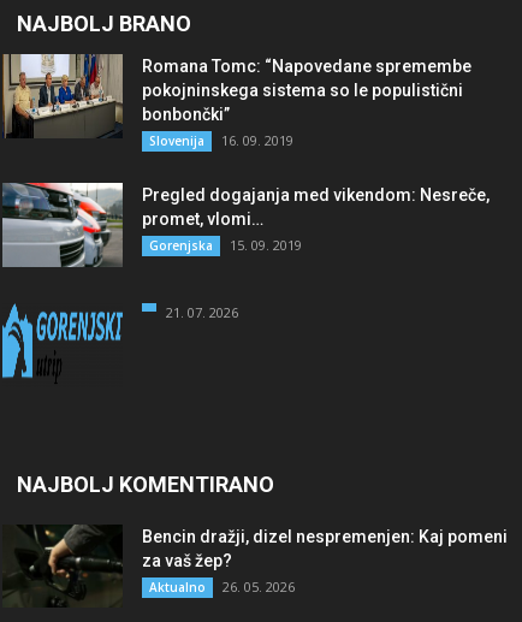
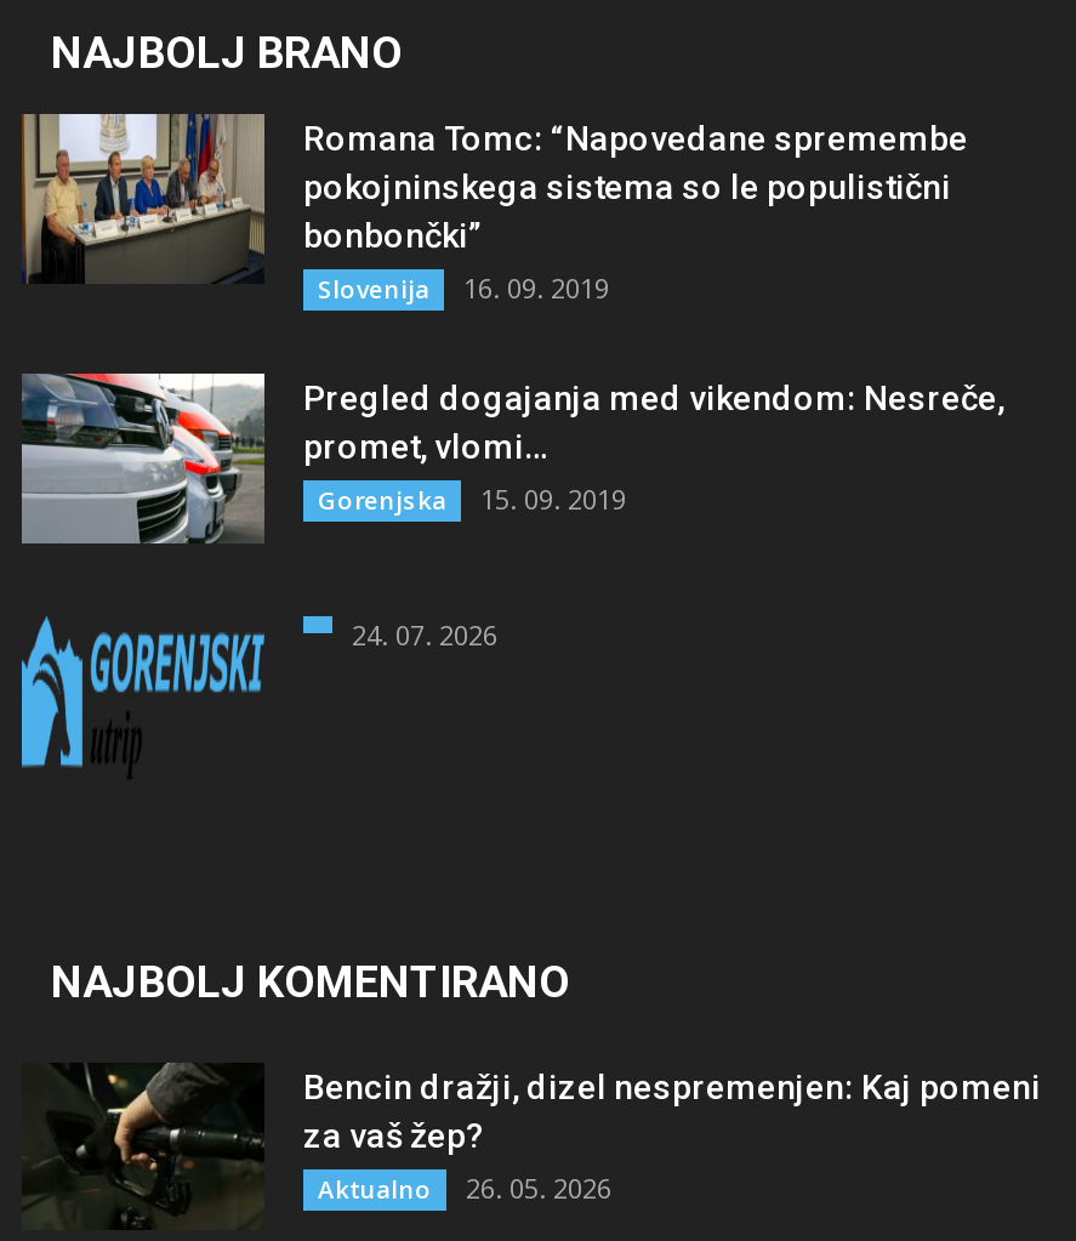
- 21. 07. 2026
+ 24. 07. 2026
